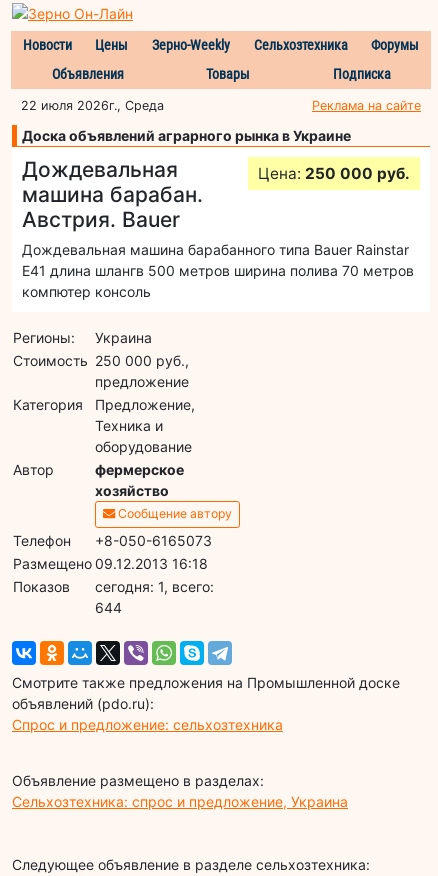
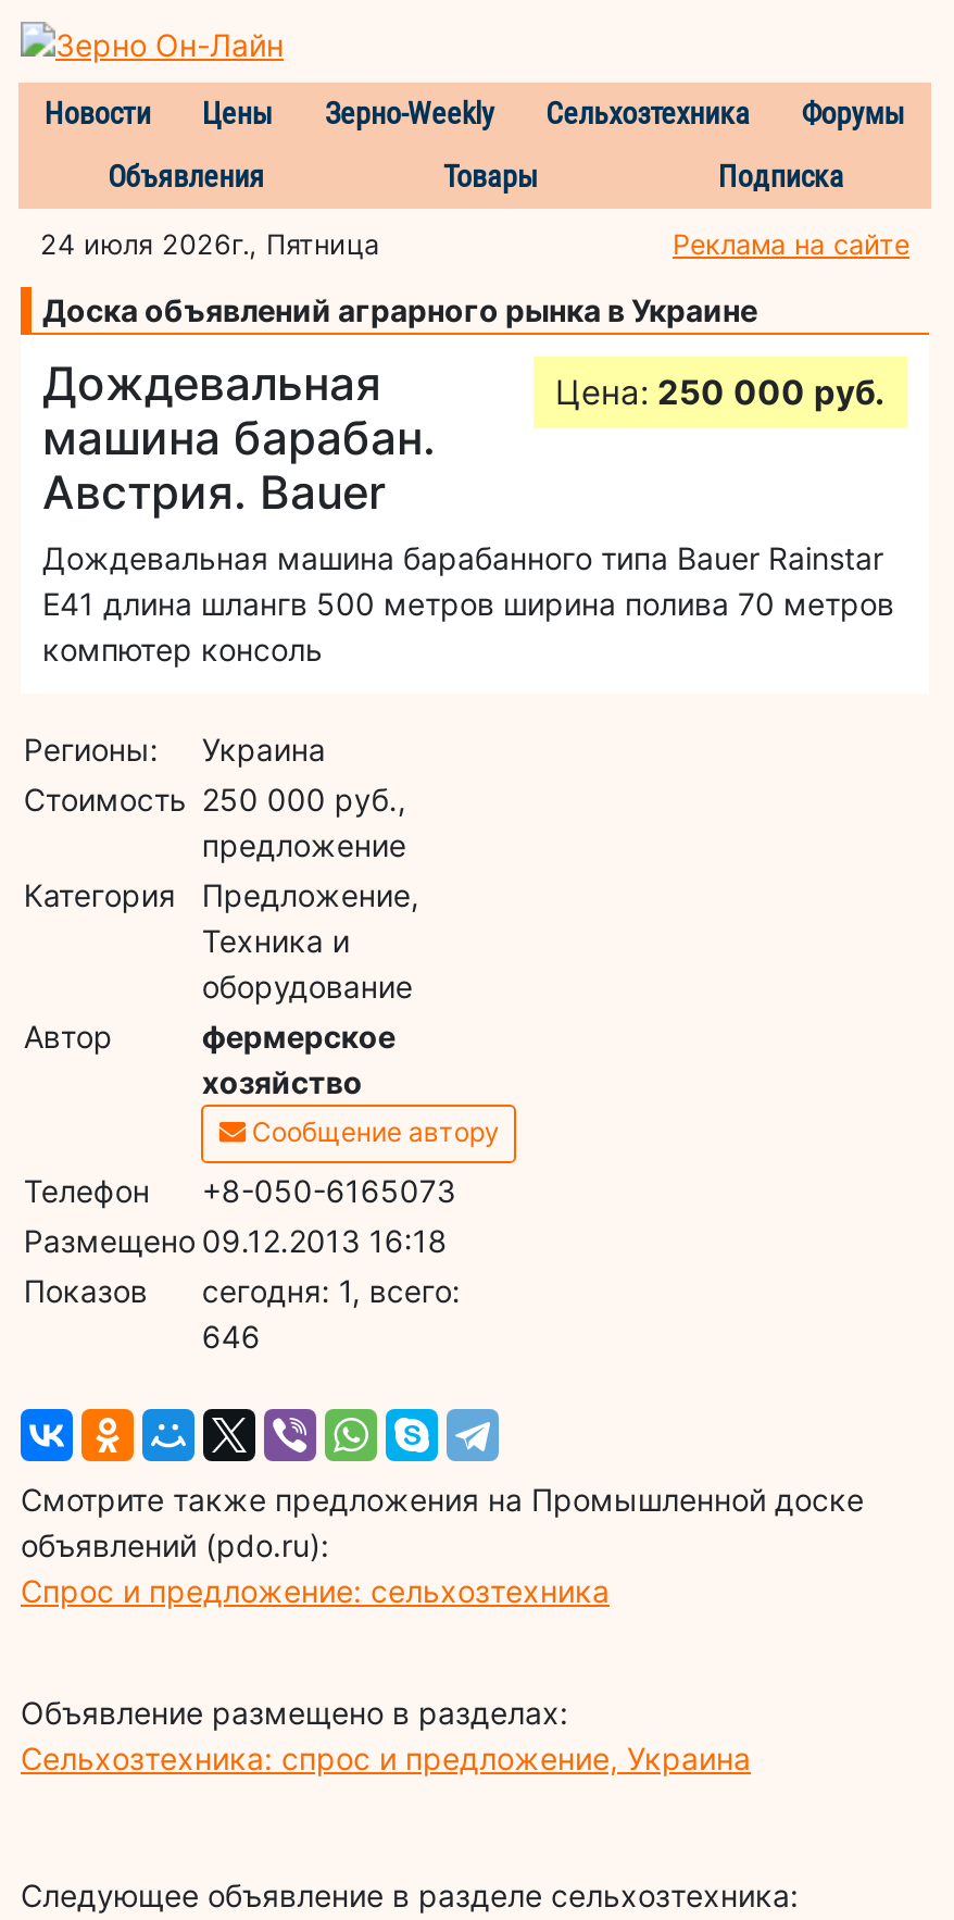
- 22 июля 2026г., Среда
+ 24 июля 2026г., Пятница

- 644
+ 646
